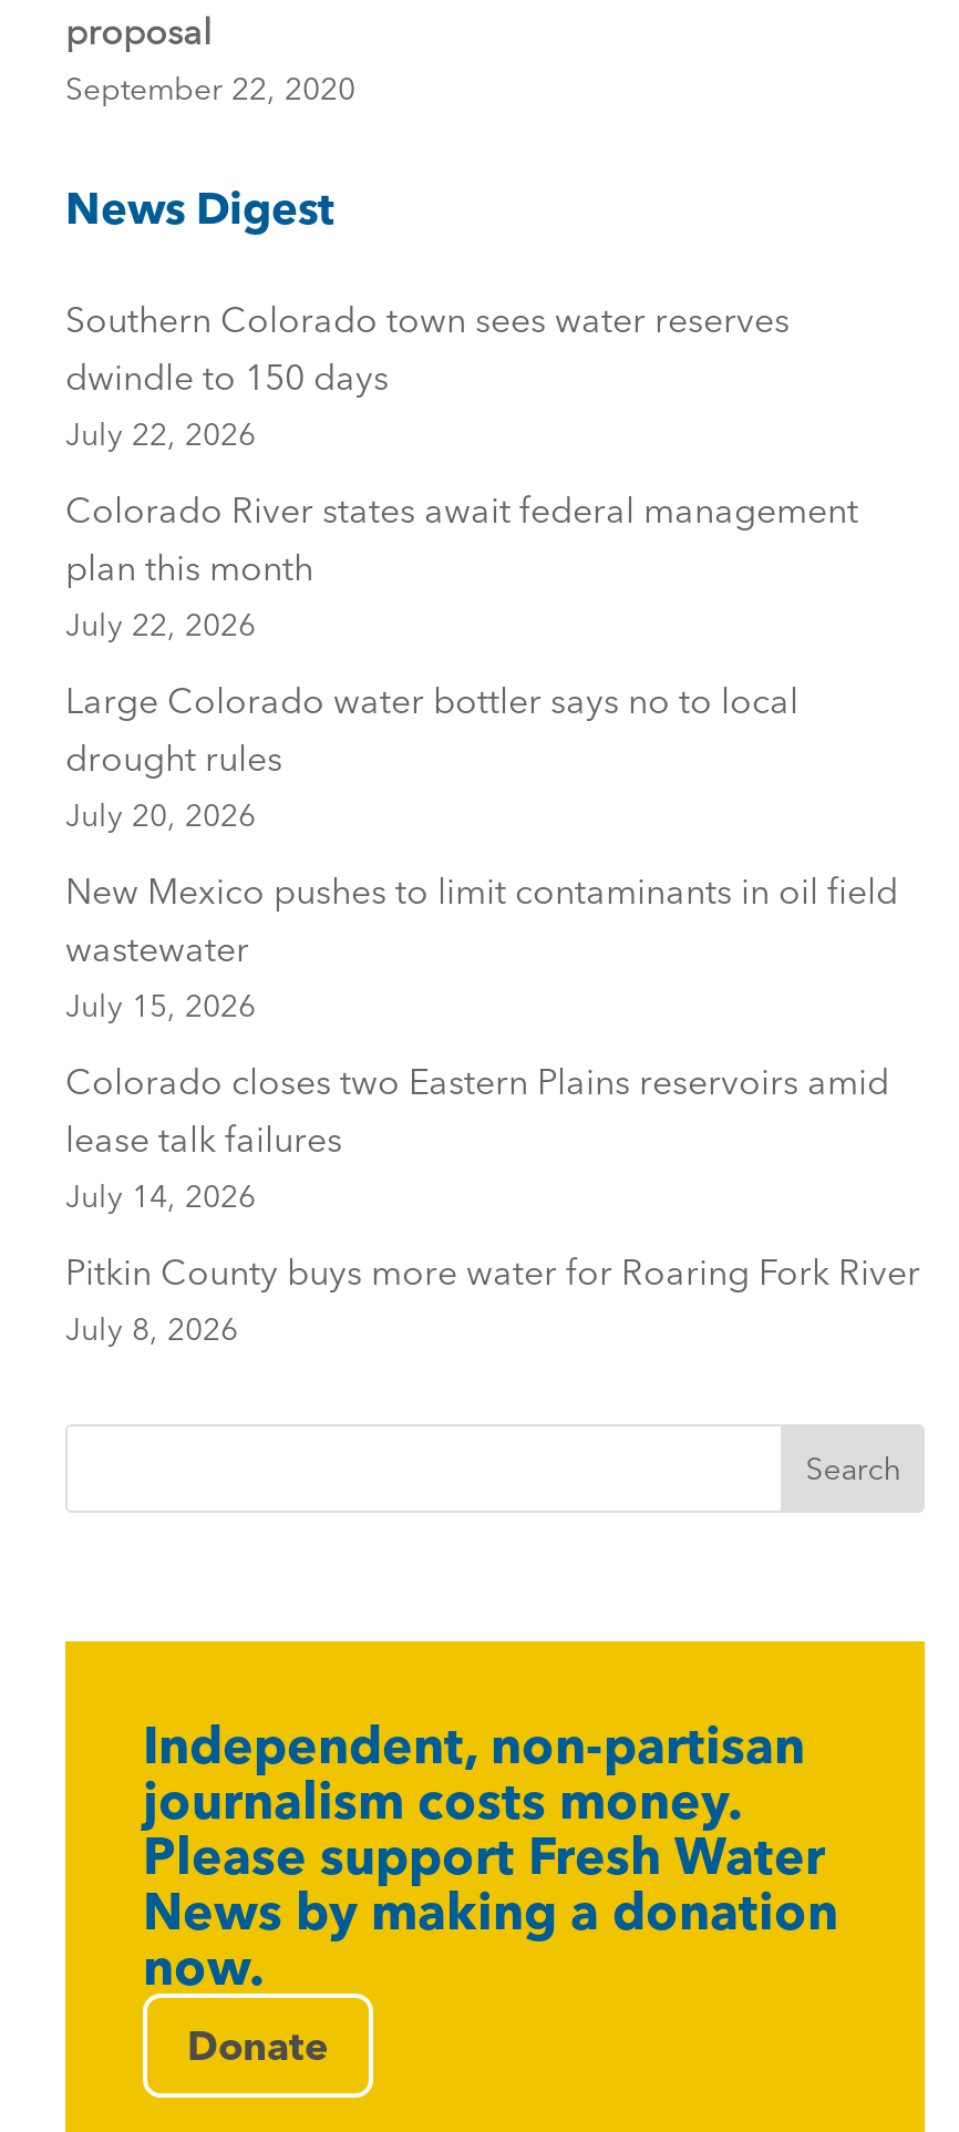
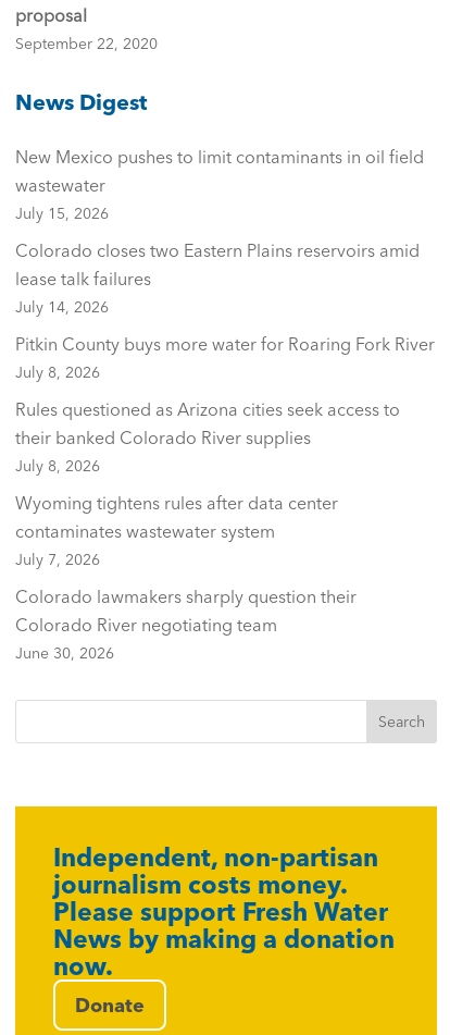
- Southern Colorado town sees water reserves
- dwindle to 150 days
- July 22, 2026
- Colorado River states await federal management
- plan this month
- July 22, 2026
- Large Colorado water bottler says no to local
- drought rules
- July 20, 2026

moved up: New Mexico pushes to limit contaminants in oil field | wastewater | July 15, 2026 | Colorado closes two Eastern Plains reservoirs amid | lease talk failures | July 14, 2026 | Pitkin County buys more water for Roaring Fork River | July 8, 2026

+ Rules questioned as Arizona cities seek access to
+ their banked Colorado River supplies
+ July 8, 2026
+ Wyoming tightens rules after data center
+ contaminates wastewater system
+ July 7, 2026
+ Colorado lawmakers sharply question their
+ Colorado River negotiating team
+ June 30, 2026
